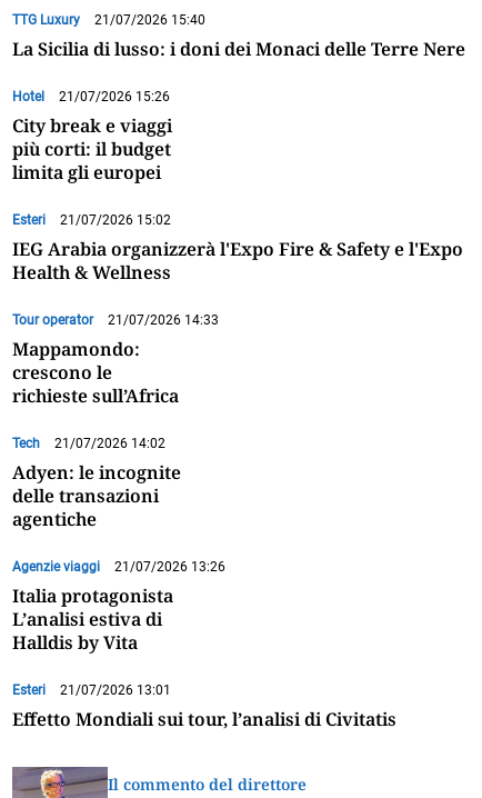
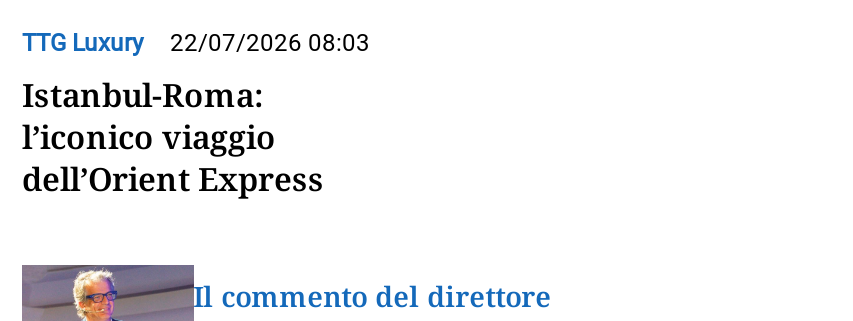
- 21/07/2026 15:40
- La Sicilia di lusso: i doni dei Monaci delle Terre Nere
- Hotel
- 21/07/2026 15:26
- City break e viaggi
- più corti: il budget
- limita gli europei
- Esteri
- 21/07/2026 15:02
- IEG Arabia organizzerà l'Expo Fire & Safety e l'Expo
- Health & Wellness
- Tour operator
- 21/07/2026 14:33
- Mappamondo:
- crescono le
- richieste sull’Africa
- Tech
- 21/07/2026 14:02
- Adyen: le incognite
- delle transazioni
- agentiche
- Agenzie viaggi
- 21/07/2026 13:26
- Italia protagonista
- L’analisi estiva di
- Halldis by Vita
- Esteri
- 21/07/2026 13:01
- Effetto Mondiali sui tour, l’analisi di Civitatis
+ 22/07/2026 08:03
+ Istanbul-Roma:
+ l’iconico viaggio
+ dell’Orient Express
